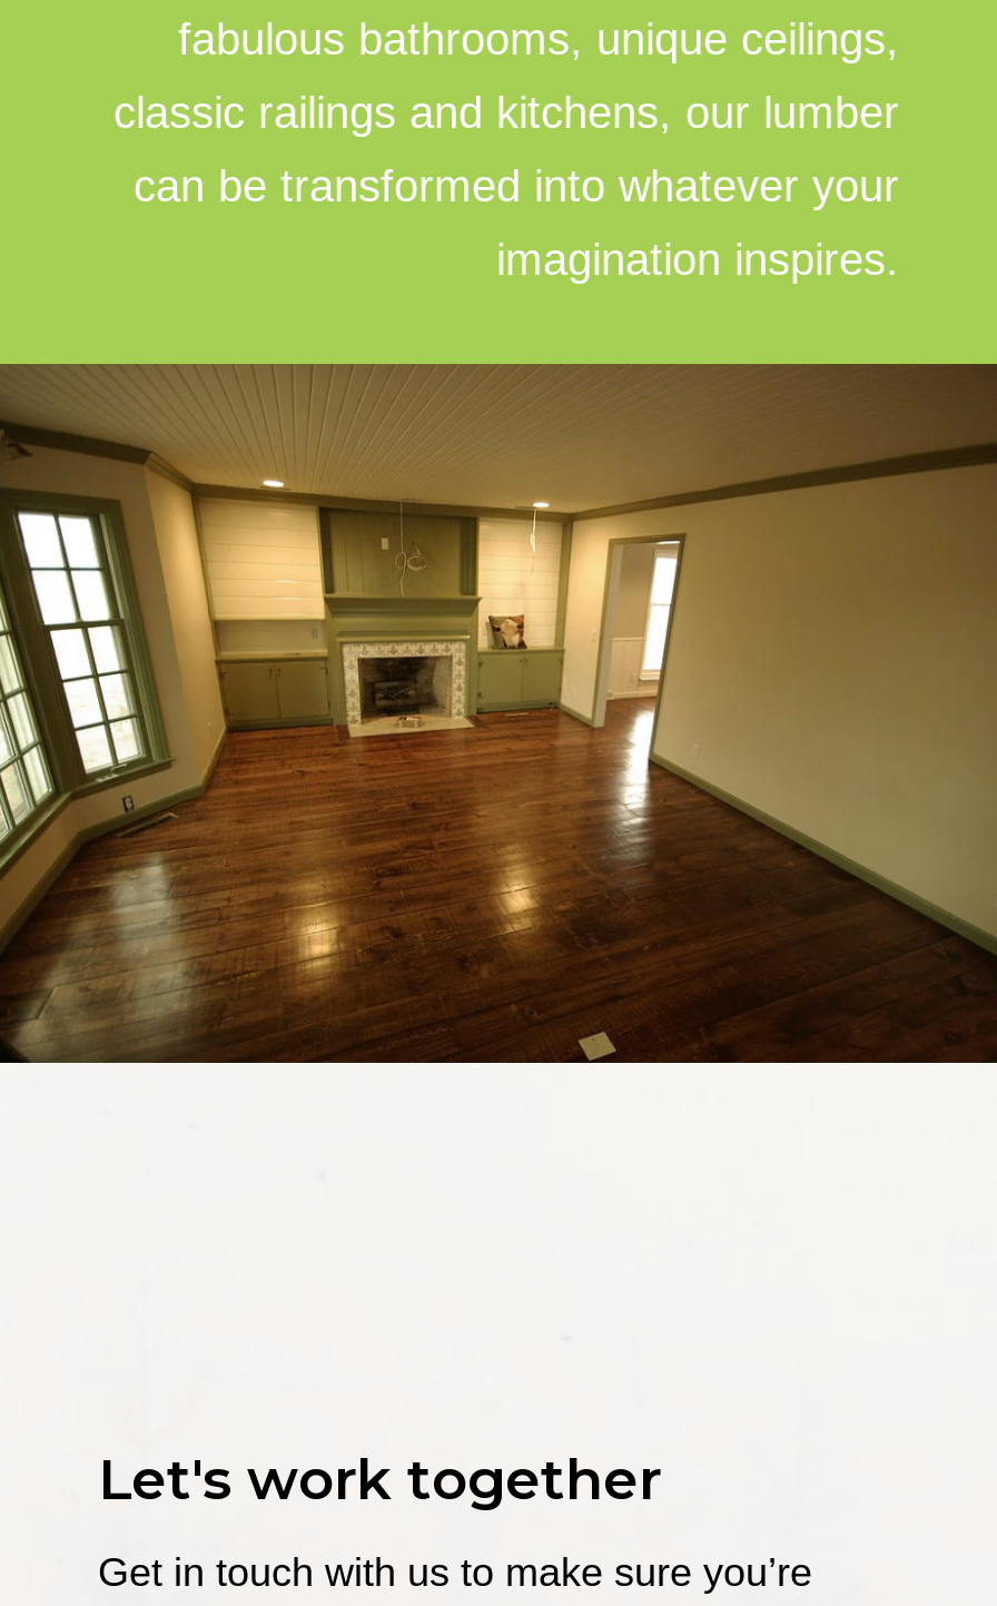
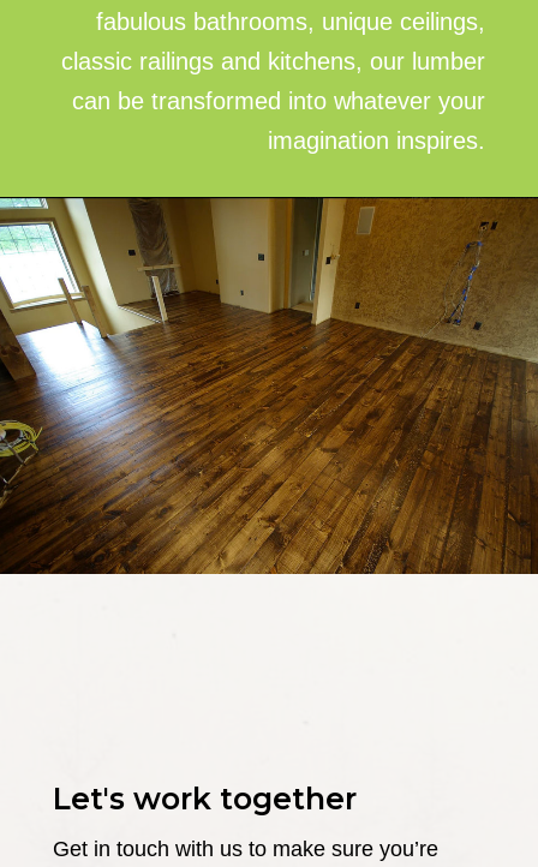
- [image]
+ [image]
